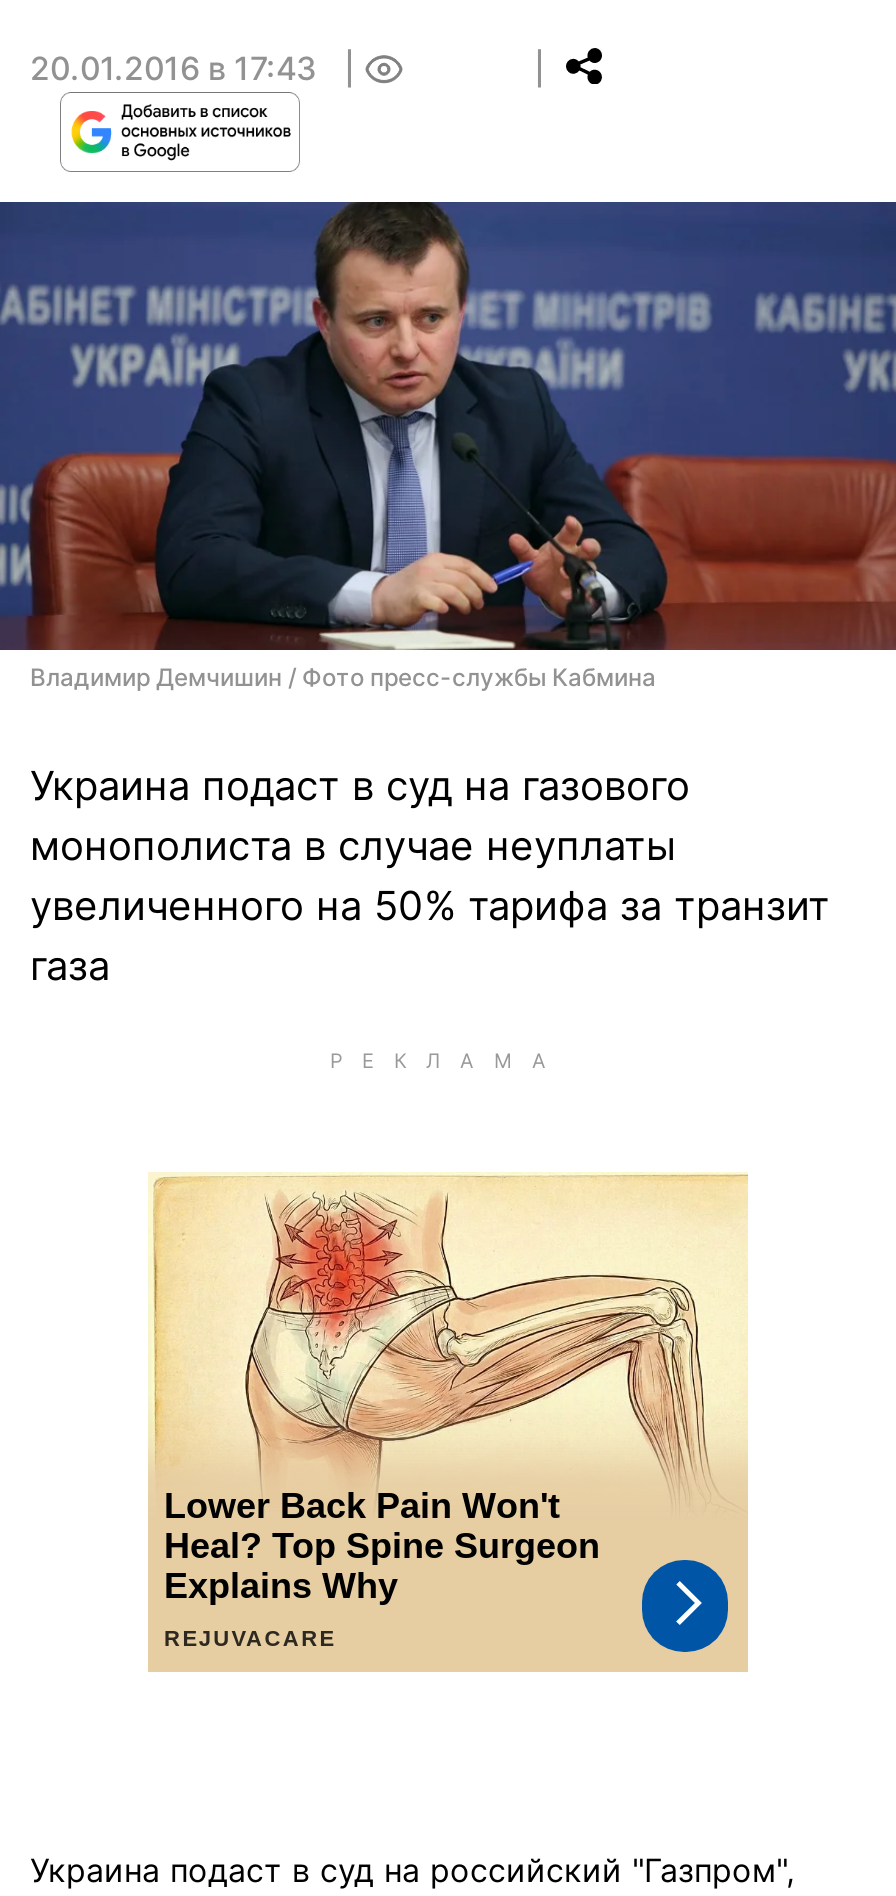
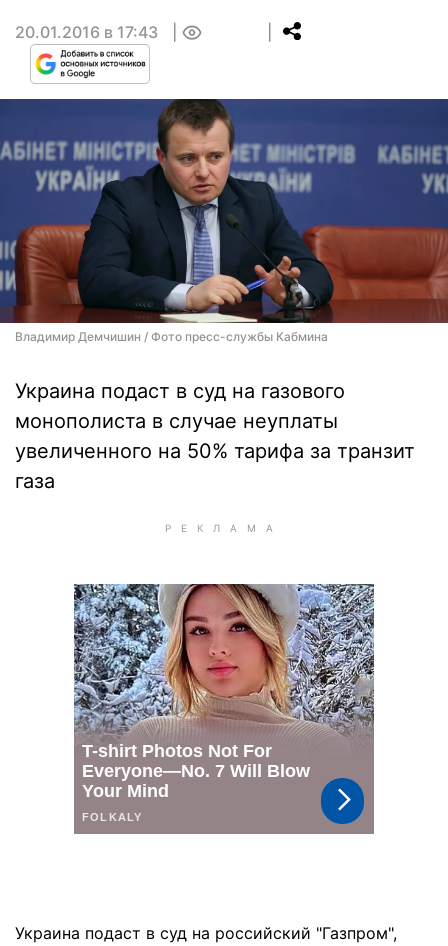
- [image]
+ [image]
